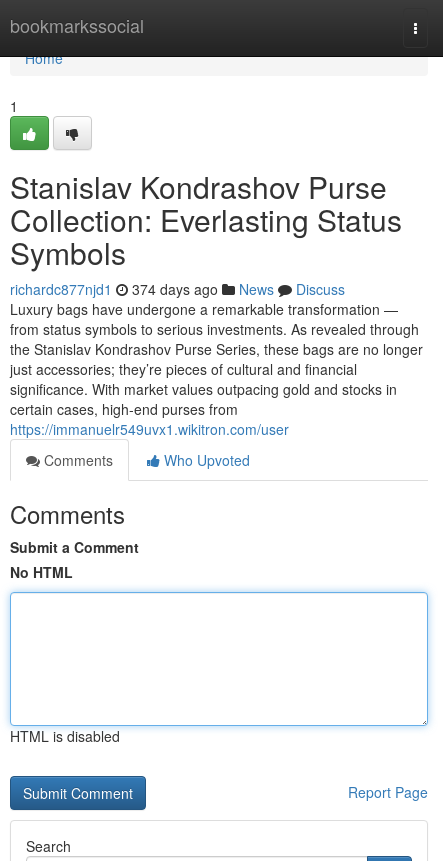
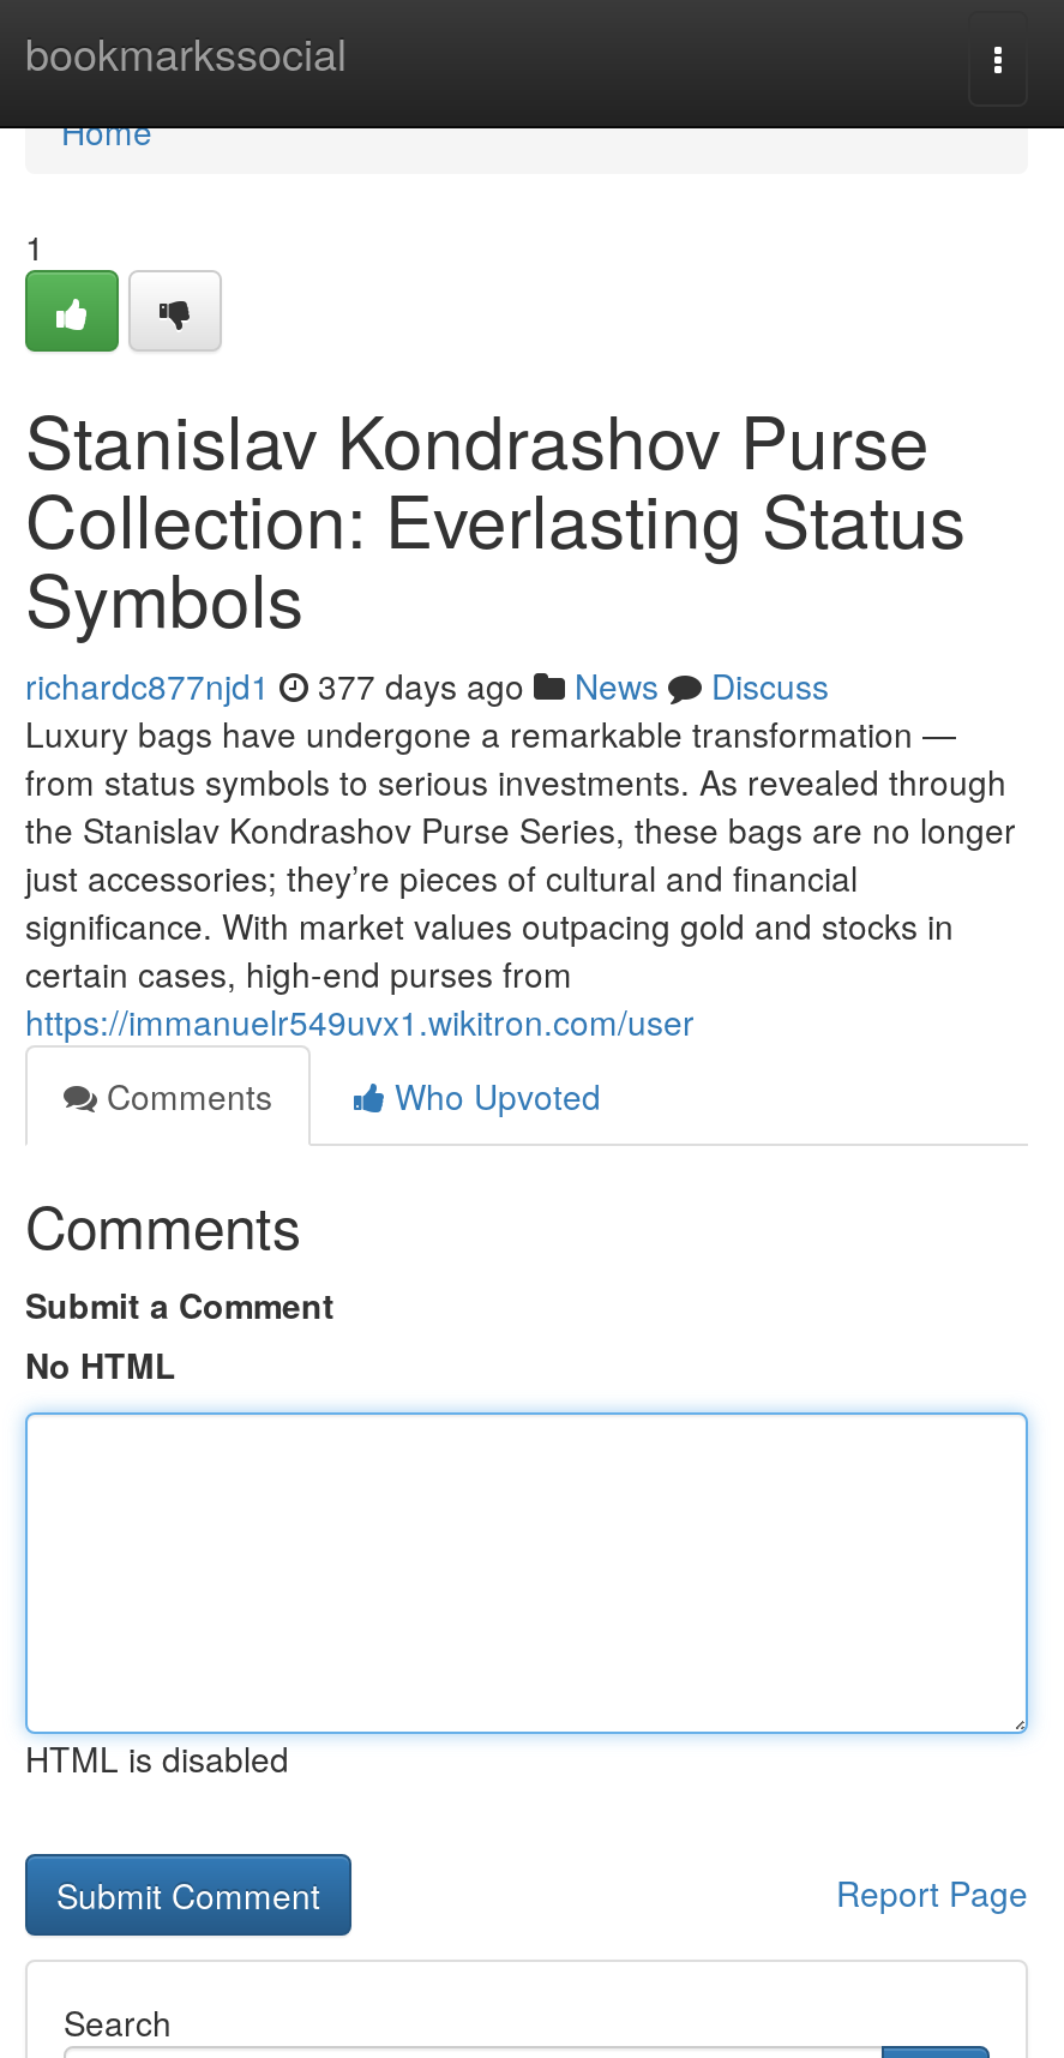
- richardc877njd1 374 days ago News Discuss
+ richardc877njd1 377 days ago News Discuss
